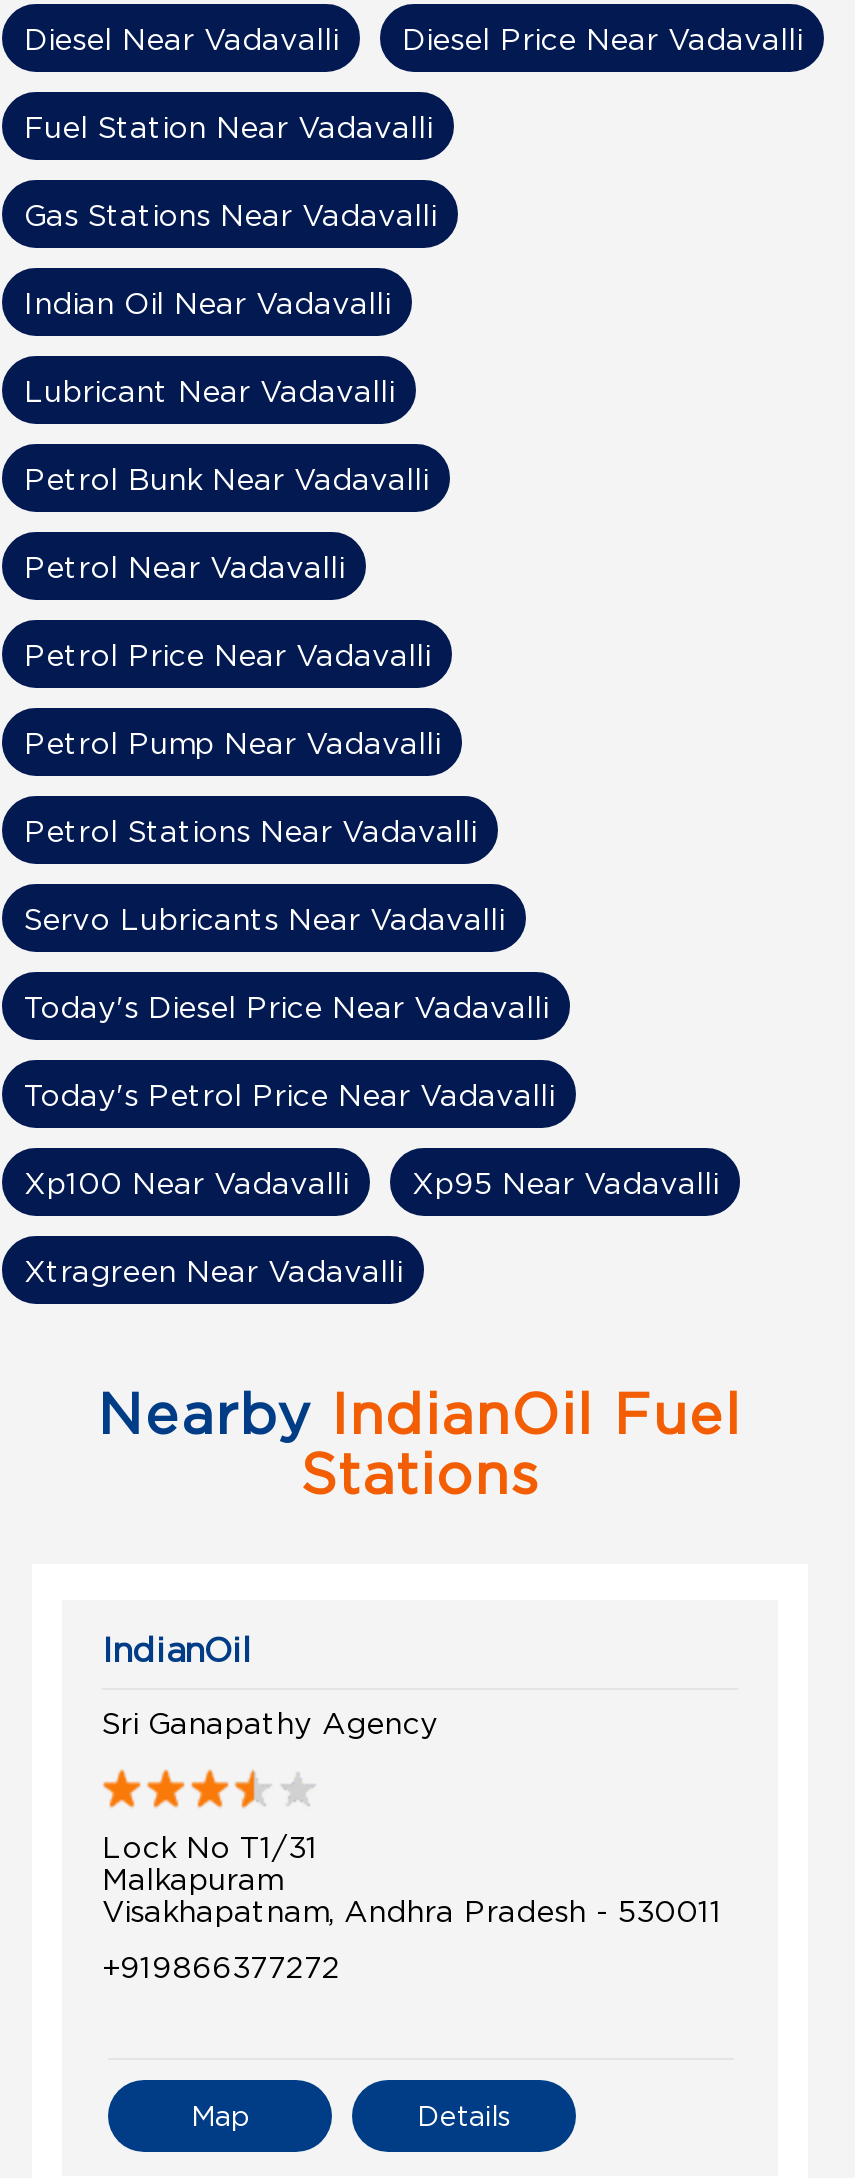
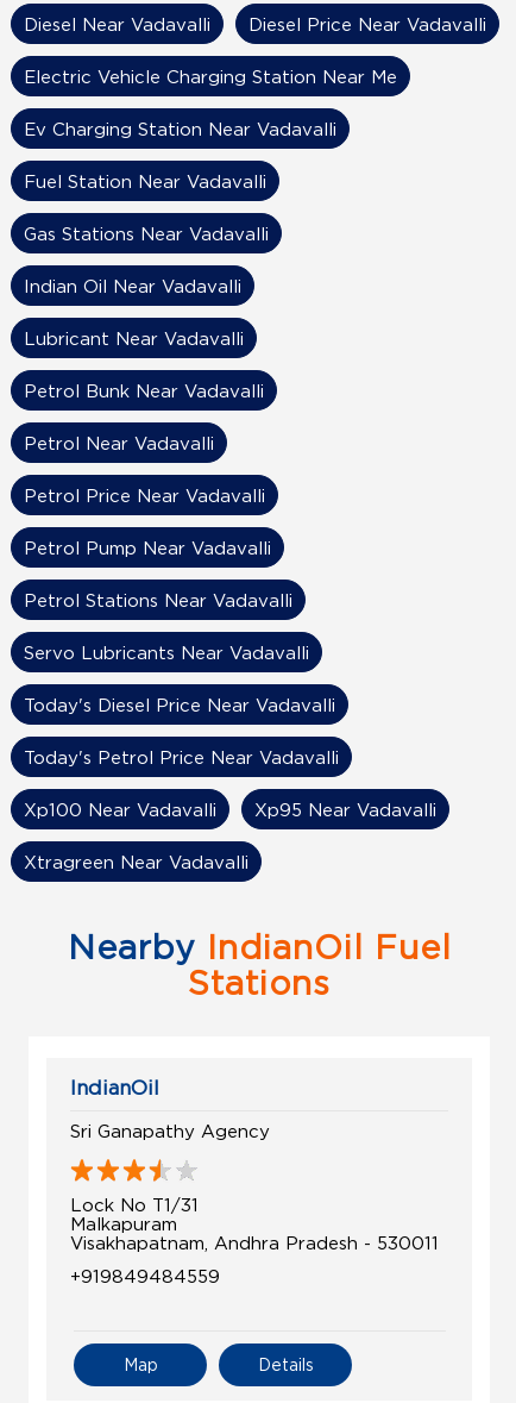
+ Electric Vehicle Charging Station Near Me
+ Ev Charging Station Near Vadavalli

- +919866377272
+ +919849484559
